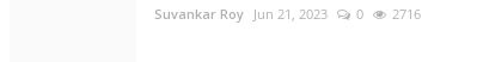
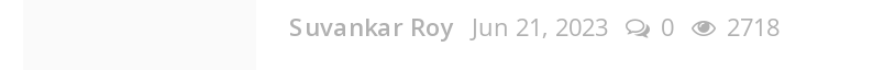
- Suvankar Roy Jun 21, 2023 0 2716
+ Suvankar Roy Jun 21, 2023 0 2718
